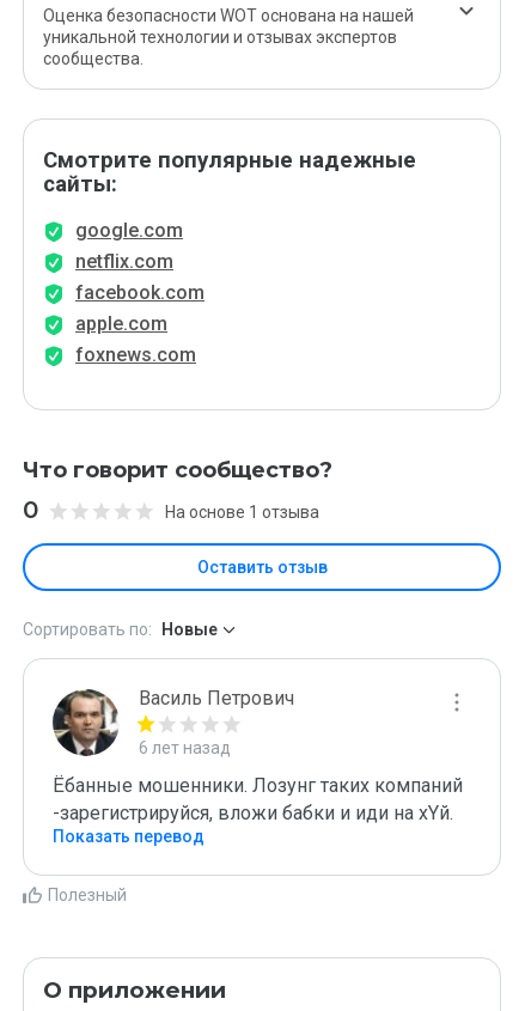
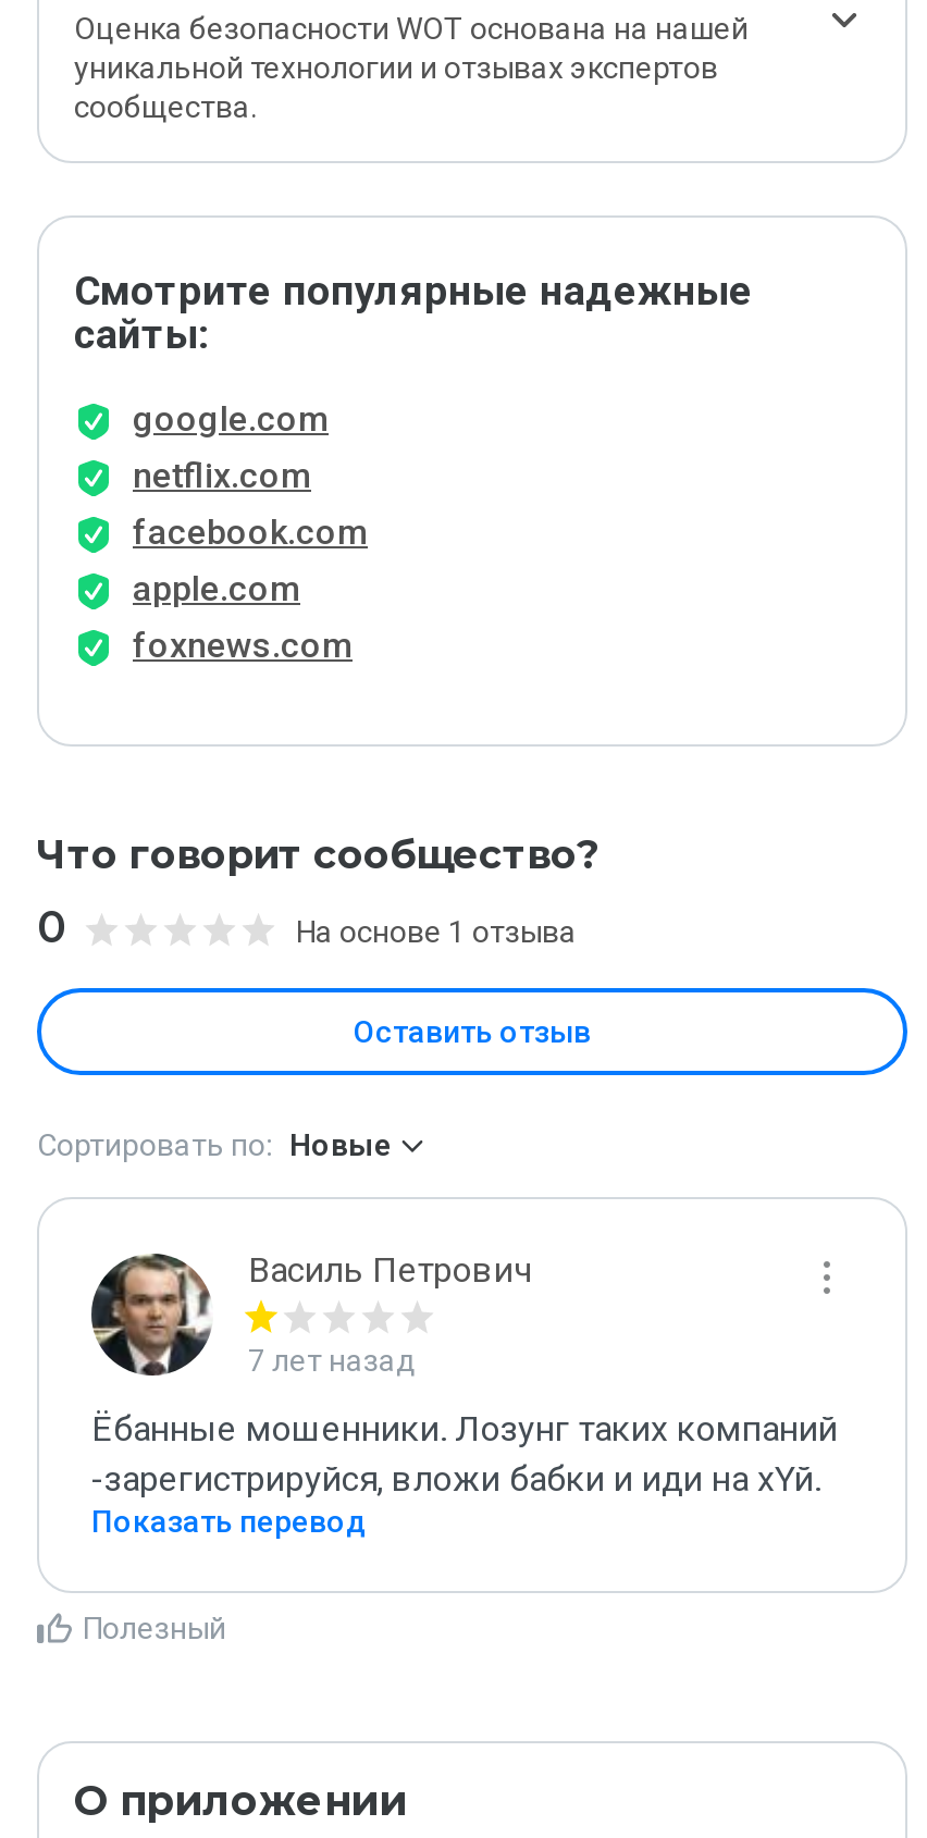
- 6 лет назад
+ 7 лет назад
